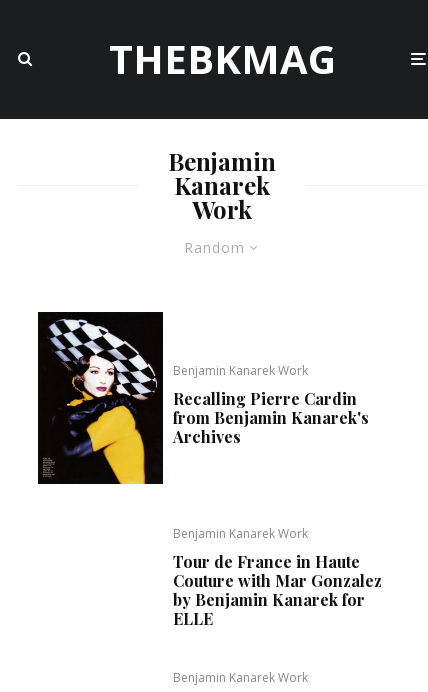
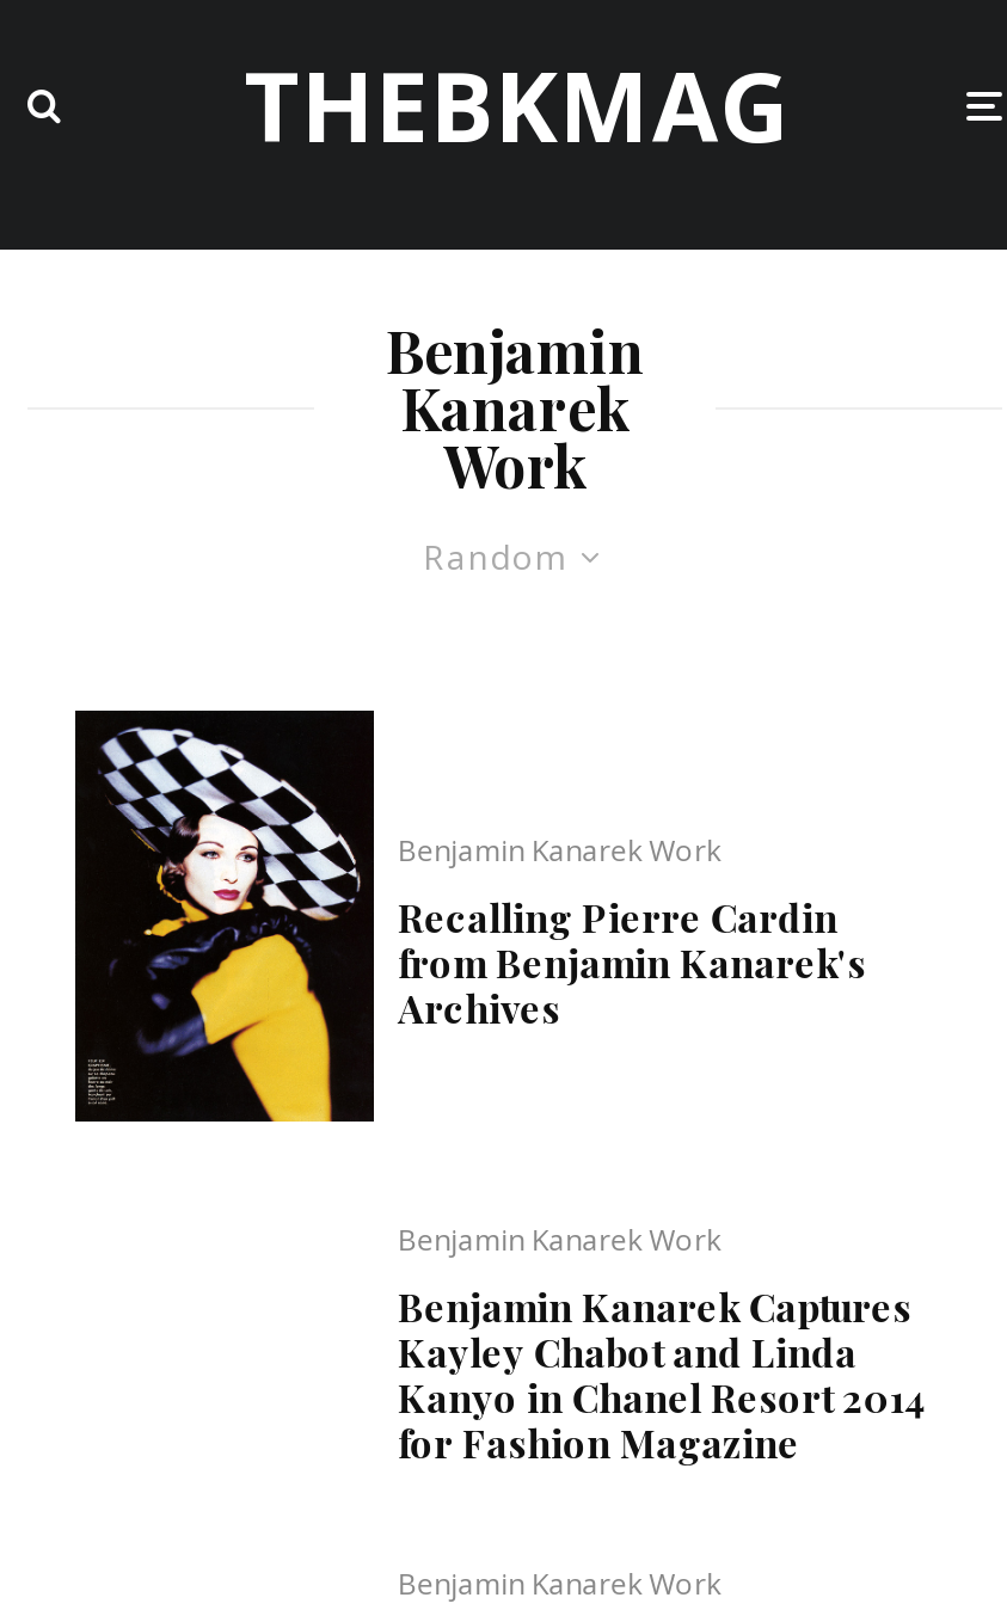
- Tour de France in Haute
- Couture with Mar Gonzalez
- by Benjamin Kanarek for
- ELLE
+ Benjamin Kanarek Captures
+ Kayley Chabot and Linda
+ Kanyo in Chanel Resort 2014
+ for Fashion Magazine
